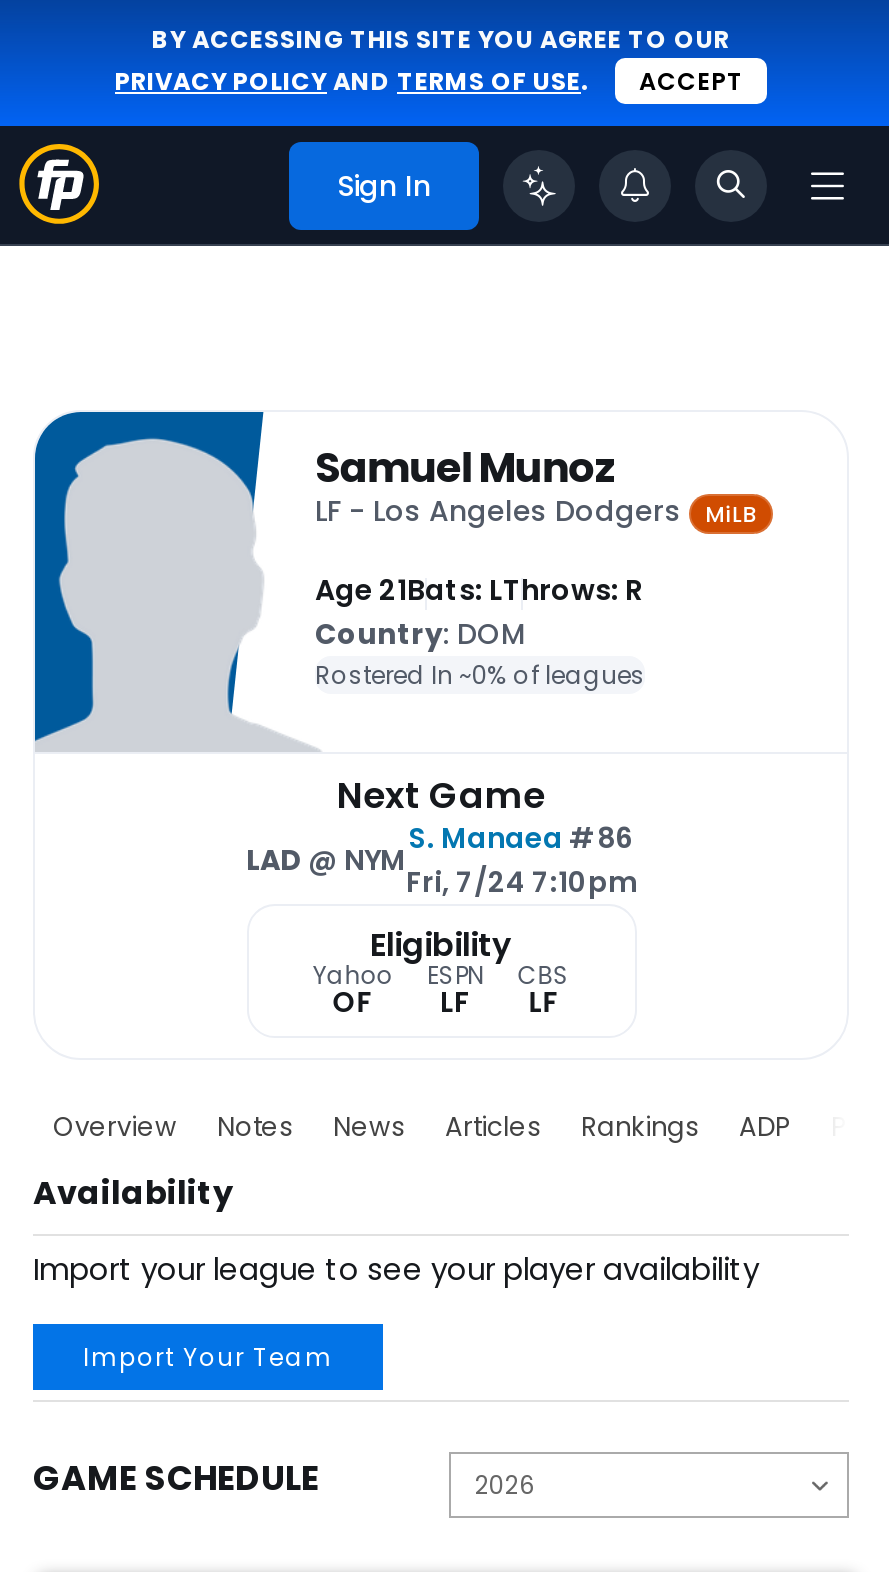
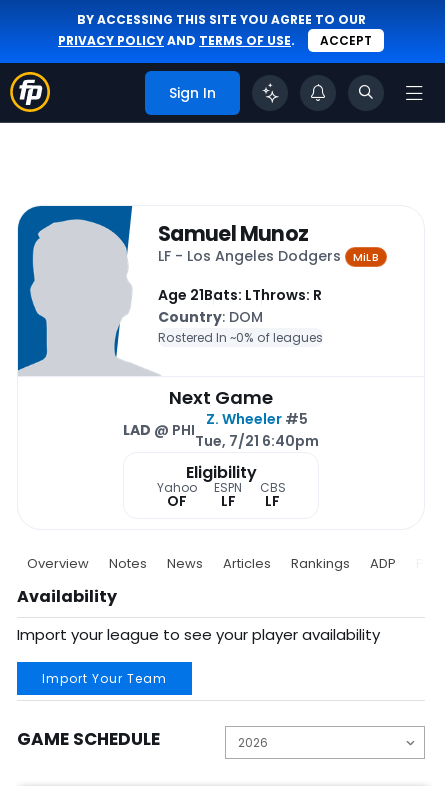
- S. Manaea #86
- Fri, 7/24 7:10pm
+ Z. Wheeler #5
+ Tue, 7/21 6:40pm

- LAD @ NYM
+ LAD @ PHI
